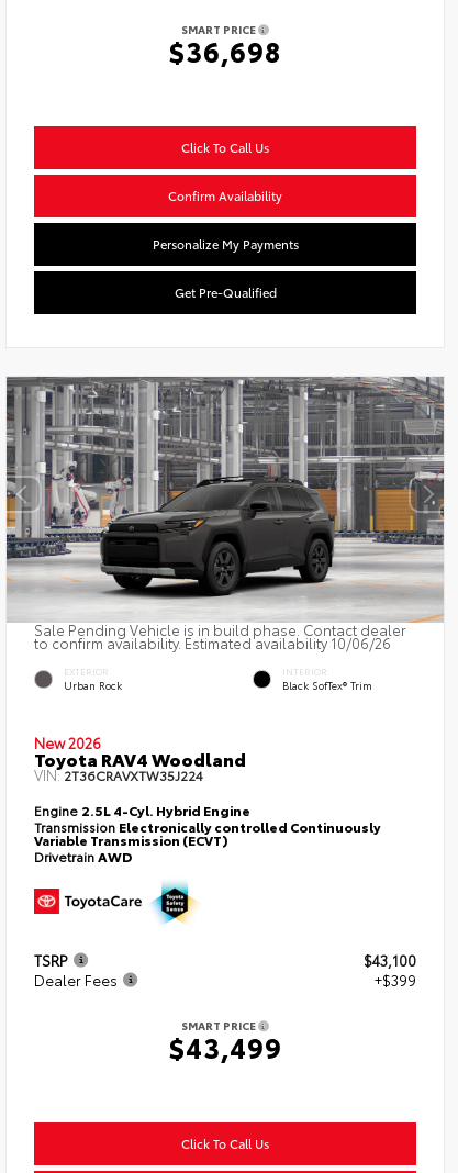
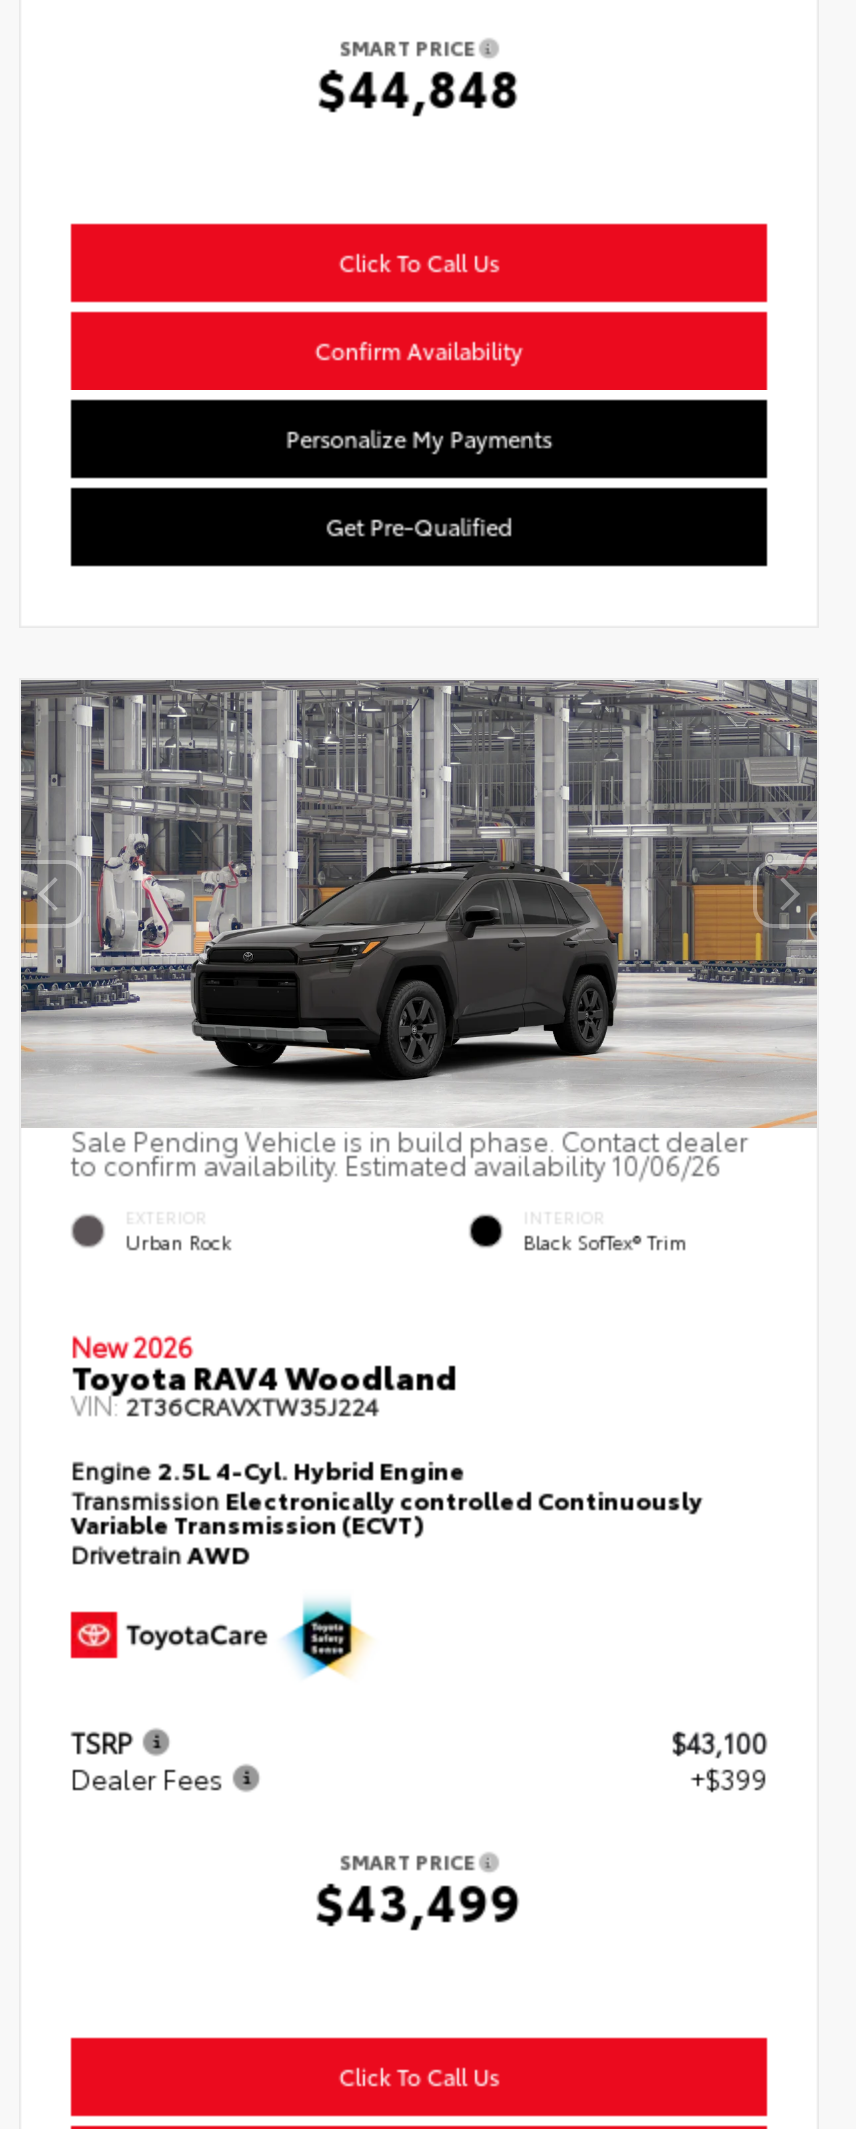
- $36,698
+ $44,848
